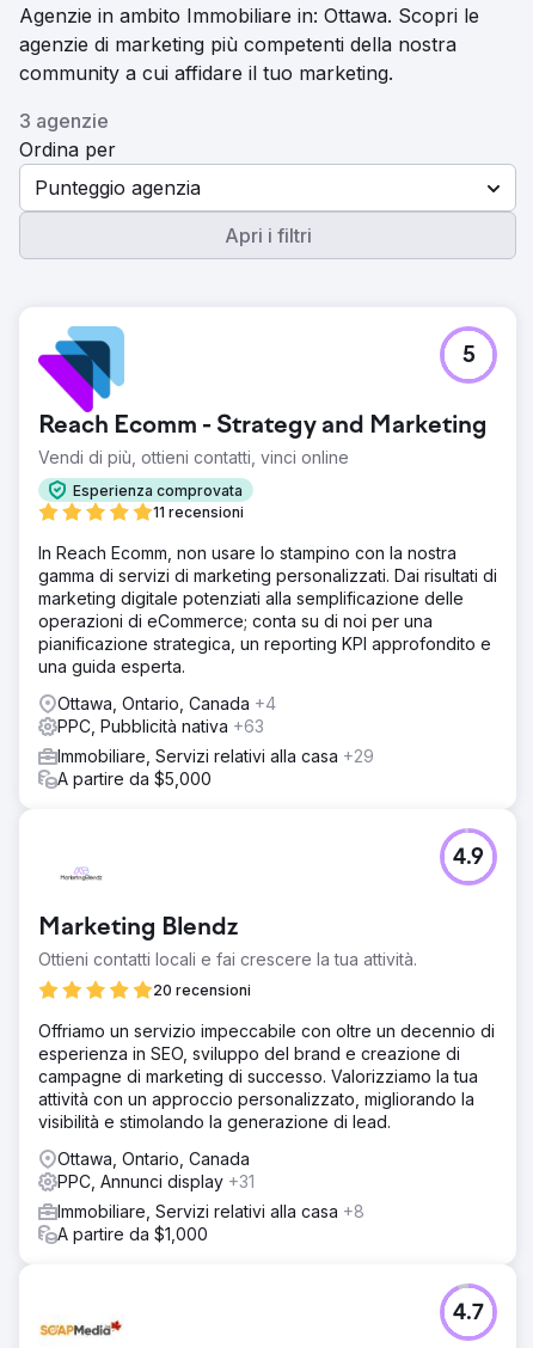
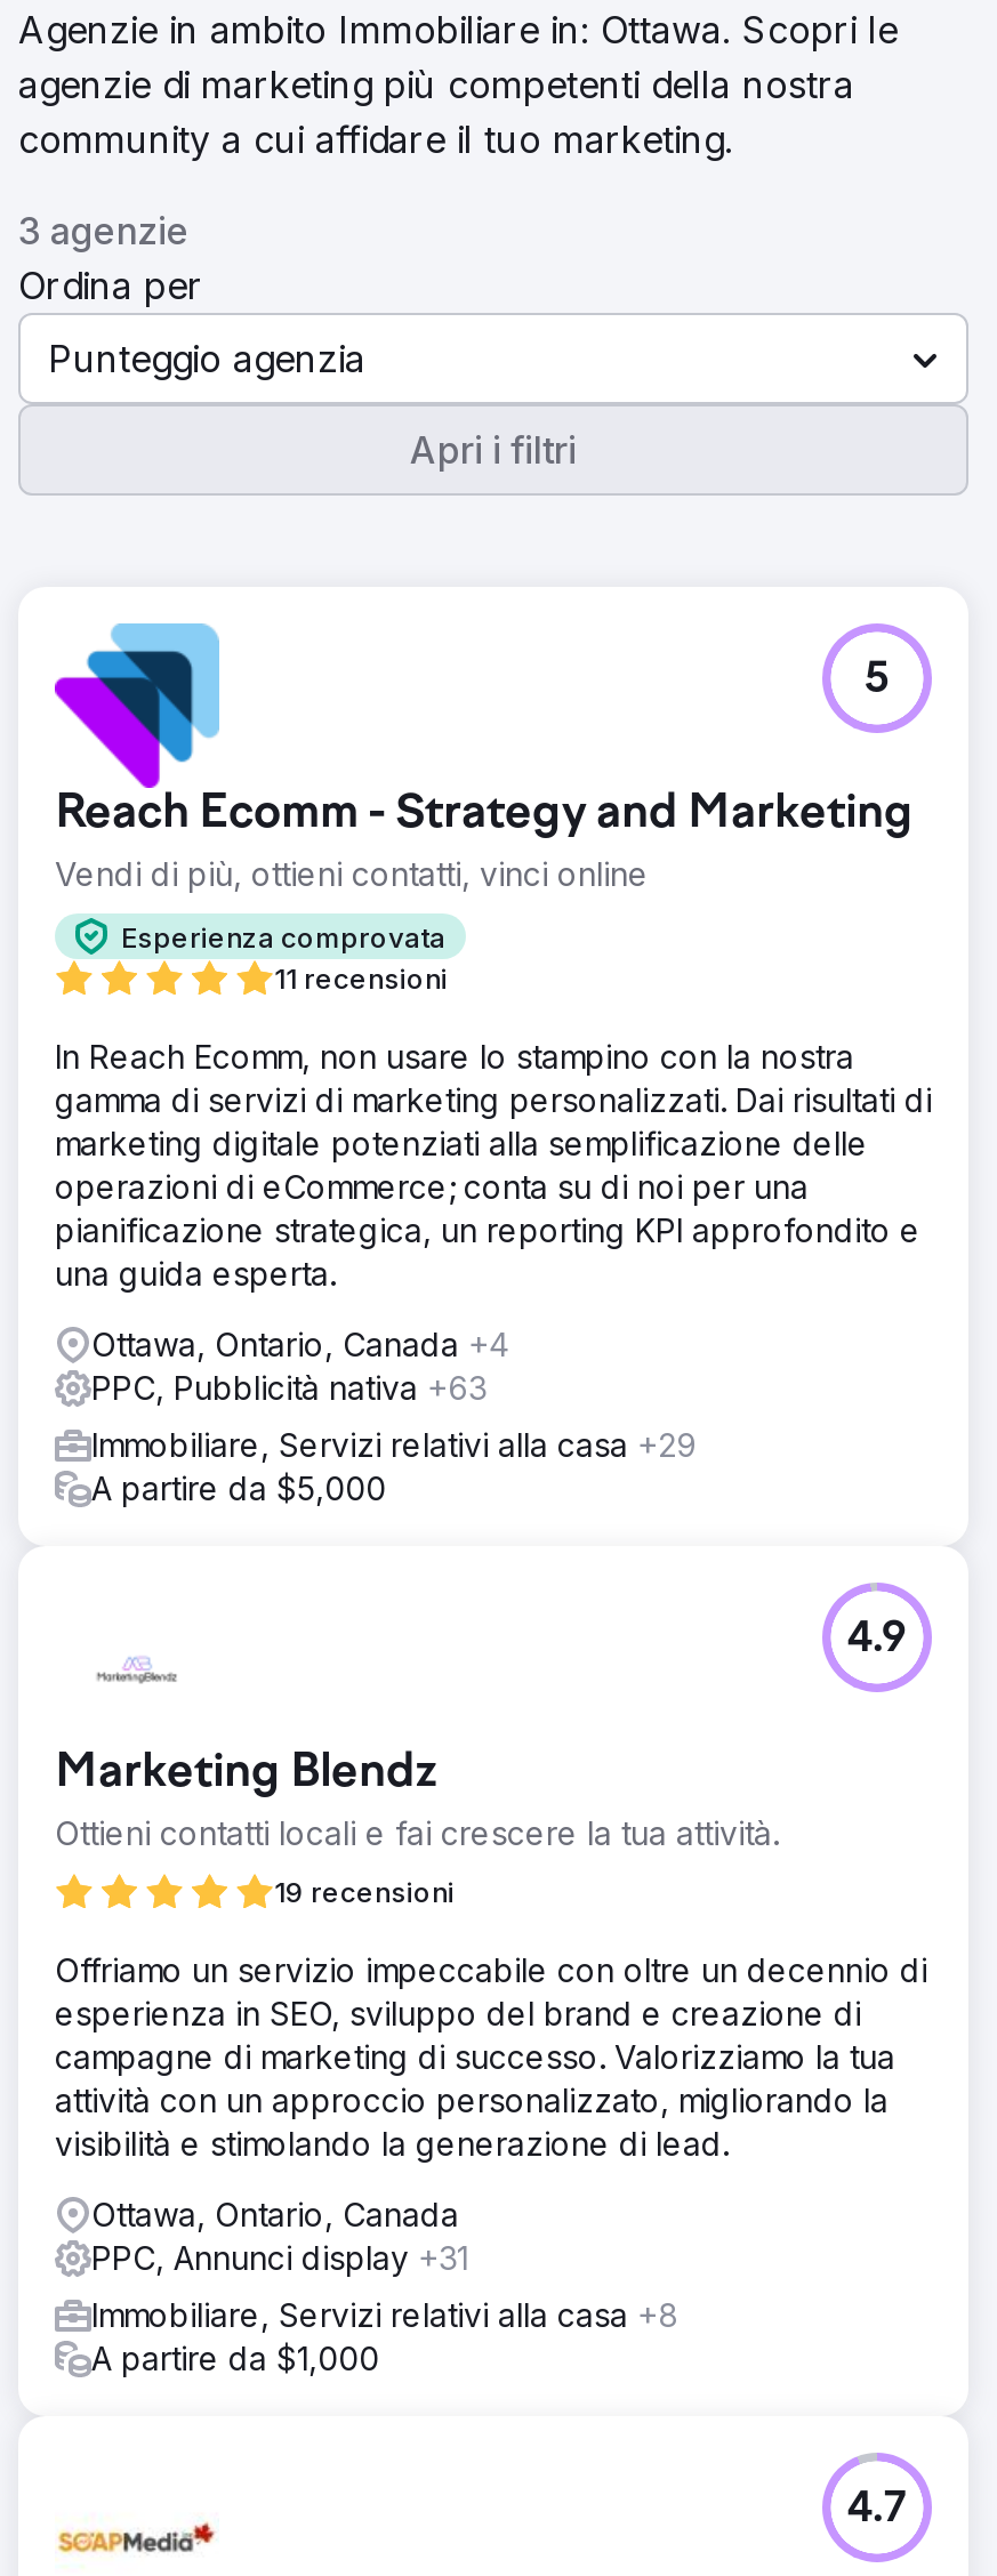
- 20 recensioni
+ 19 recensioni
